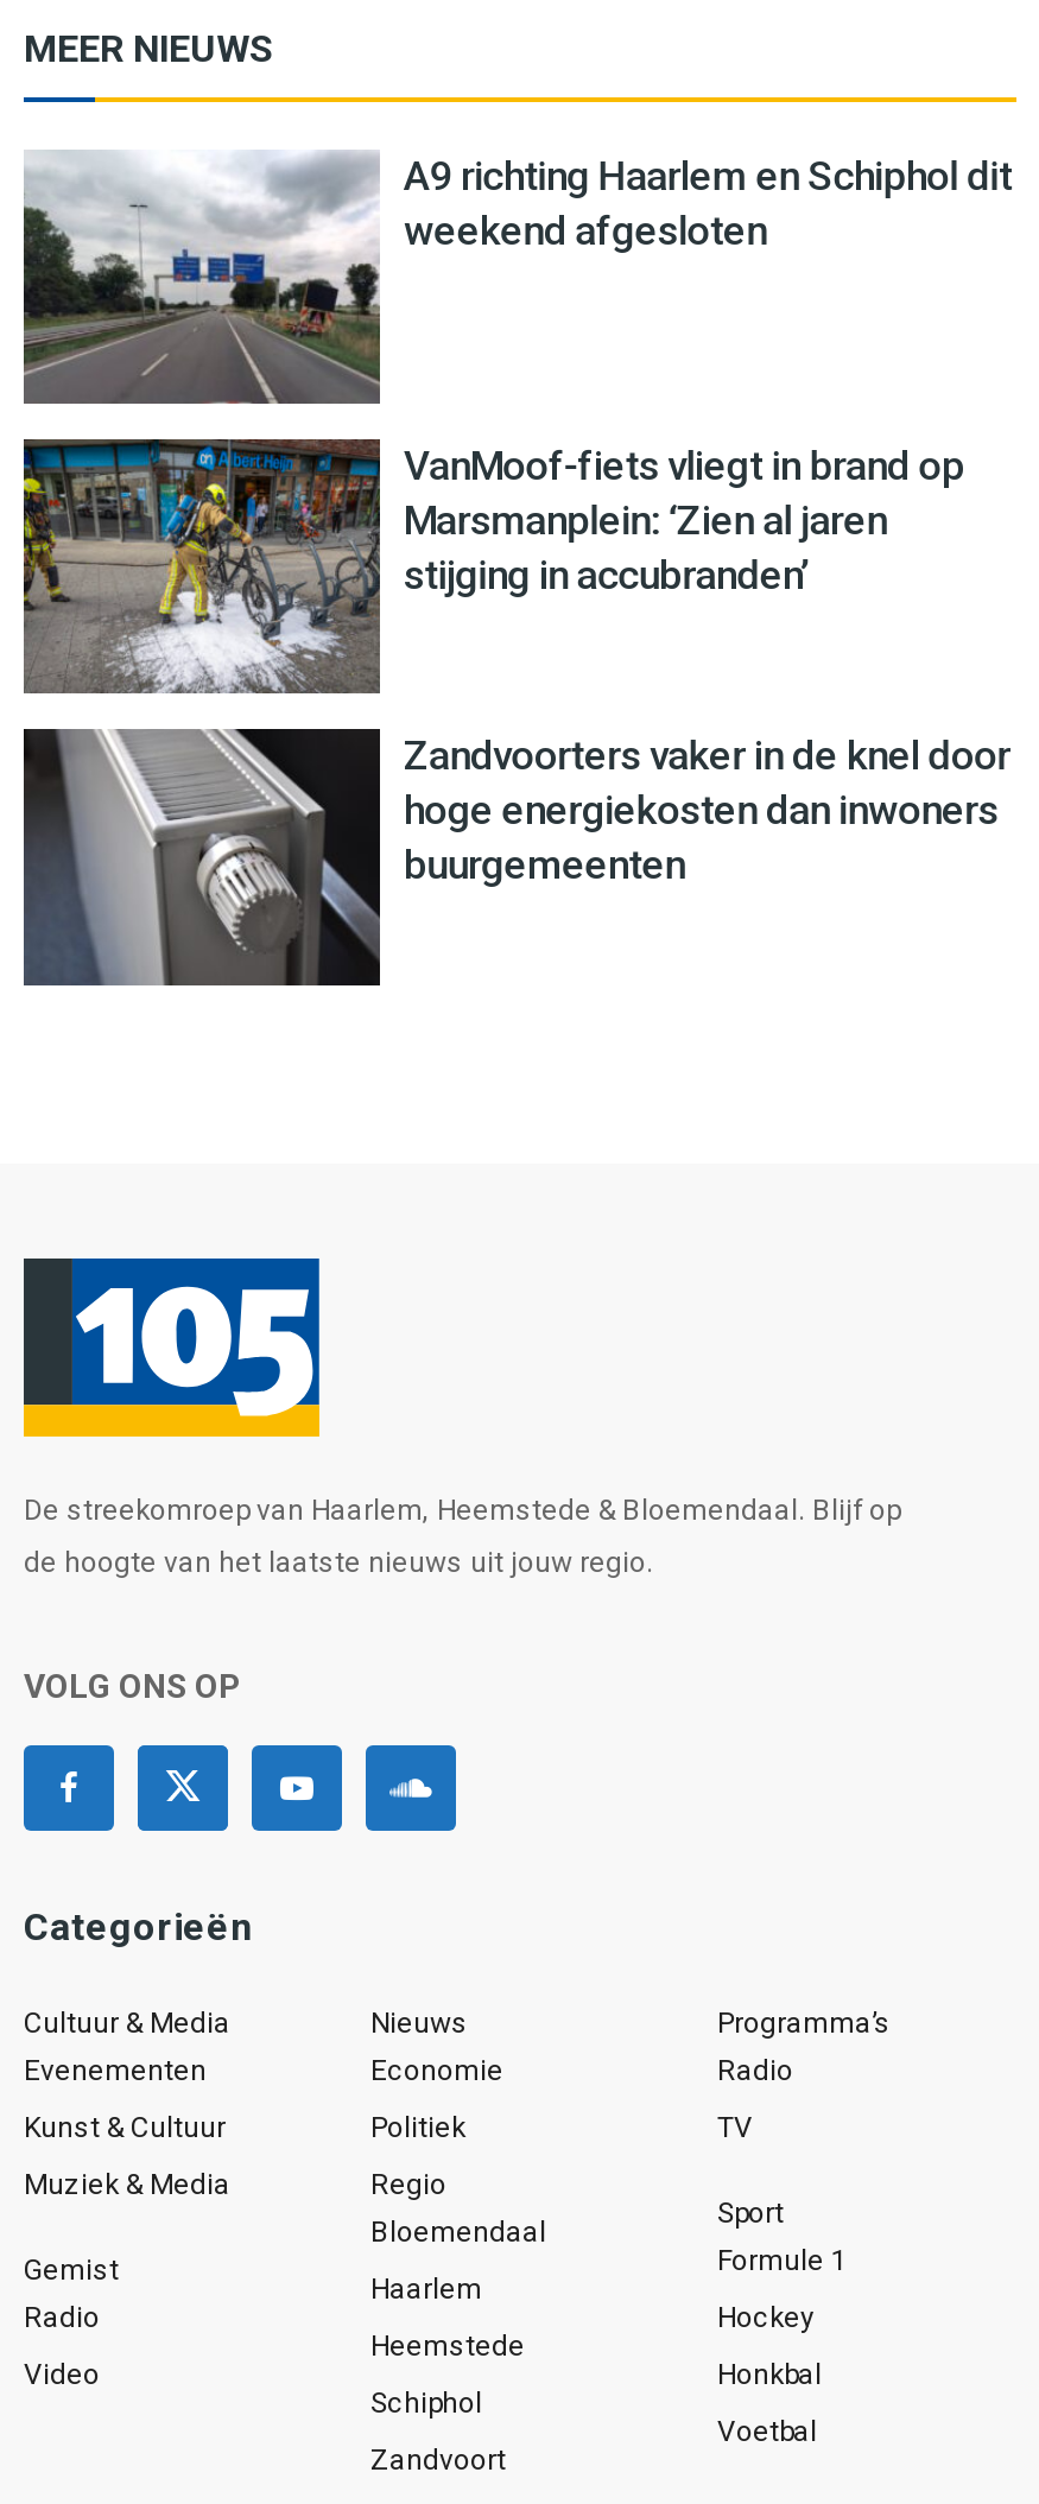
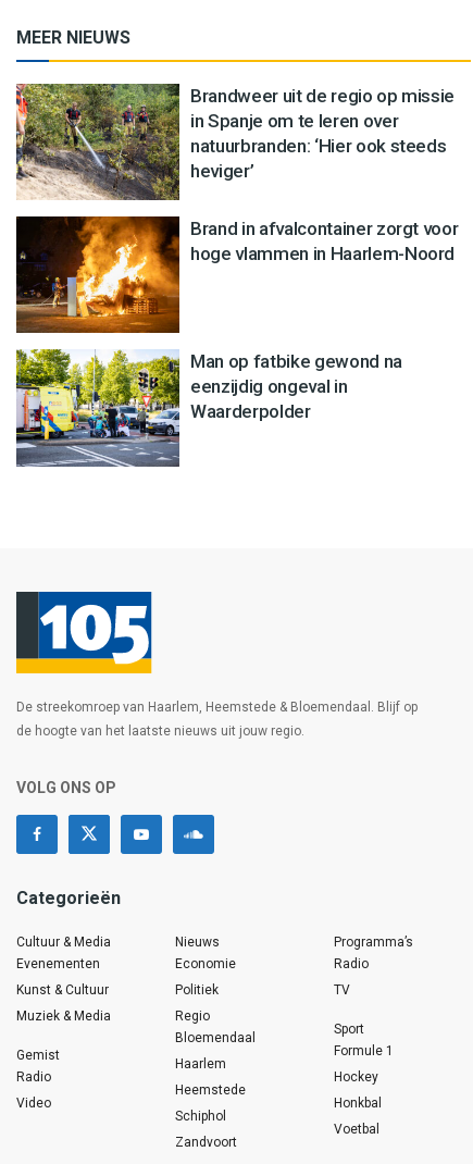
- [image]
- A9 richting Haarlem en Schiphol dit
- weekend afgesloten
+ [image]
+ Brandweer uit de regio op missie
+ in Spanje om te leren over
+ natuurbranden: ‘Hier ook steeds
+ heviger’

- [image]
- VanMoof-fiets vliegt in brand op
- Marsmanplein: ‘Zien al jaren
- stijging in accubranden’
+ [image]
+ Brand in afvalcontainer zorgt voor
+ hoge vlammen in Haarlem-Noord

- [image]
- Zandvoorters vaker in de knel door
- hoge energiekosten dan inwoners
- buurgemeenten
+ [image]
+ Man op fatbike gewond na
+ eenzijdig ongeval in
+ Waarderpolder
